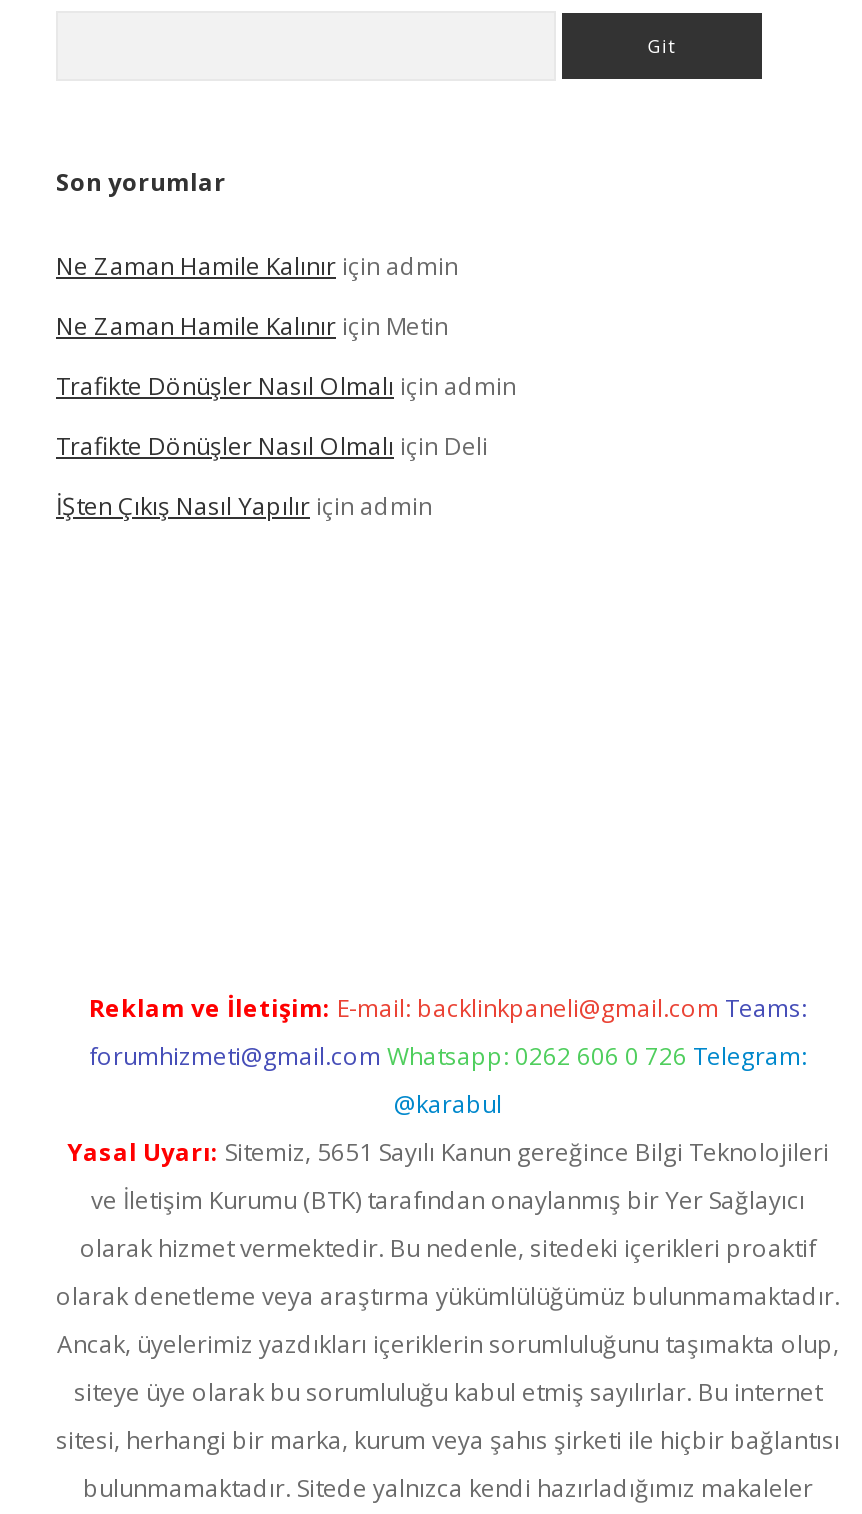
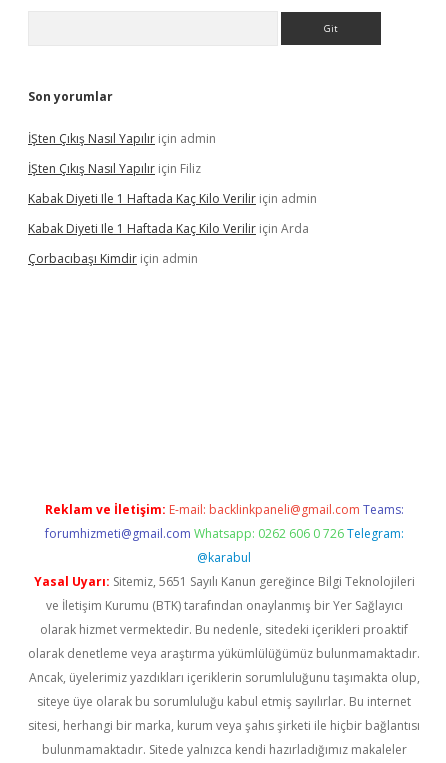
- Ne Zaman Hamile Kalınır için admin
- Ne Zaman Hamile Kalınır için Metin
- Trafikte Dönüşler Nasıl Olmalı için admin
- Trafikte Dönüşler Nasıl Olmalı için Deli

moved up: İŞten Çıkış Nasıl Yapılır için admin

+ İŞten Çıkış Nasıl Yapılır için Filiz
+ Kabak Diyeti Ile 1 Haftada Kaç Kilo Verilir için admin
+ Kabak Diyeti Ile 1 Haftada Kaç Kilo Verilir için Arda
+ Çorbacıbaşı Kimdir için admin
